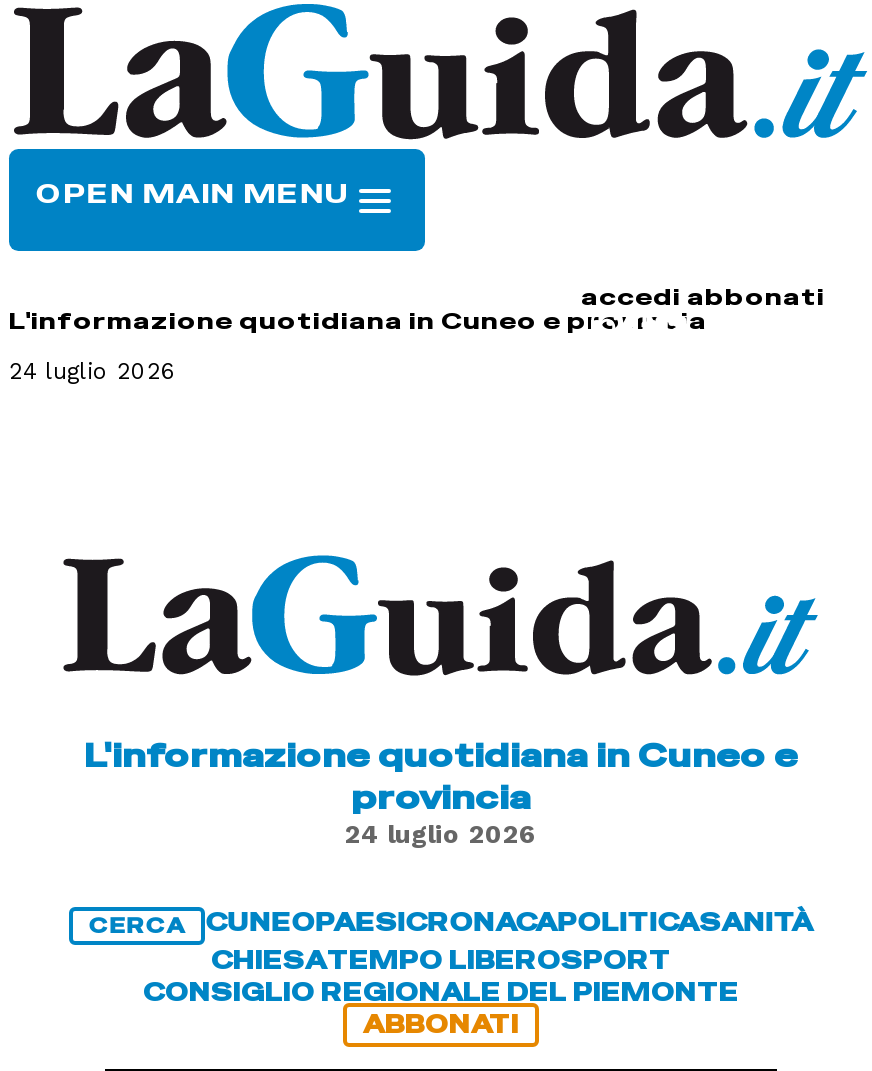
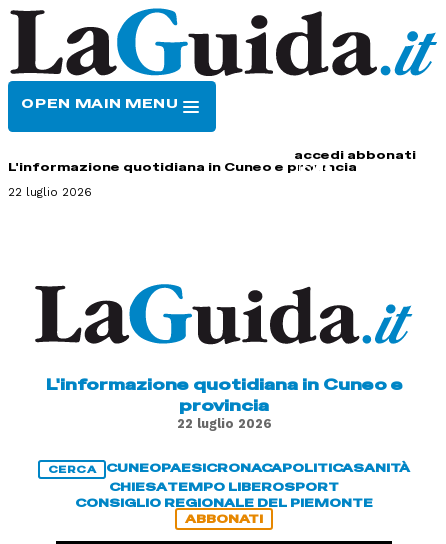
- 24 luglio 2026
+ 22 luglio 2026

- 24 luglio 2026
+ 22 luglio 2026
